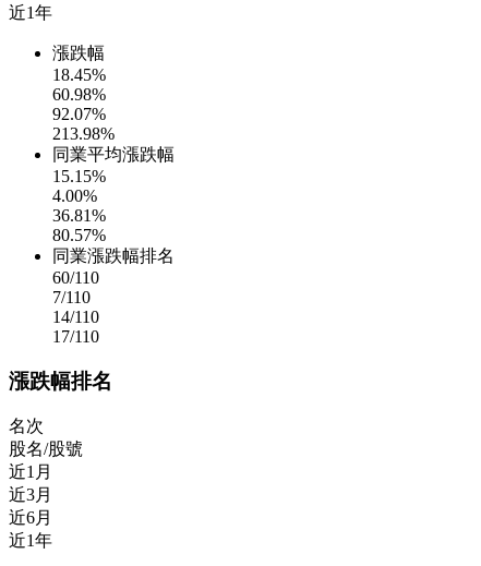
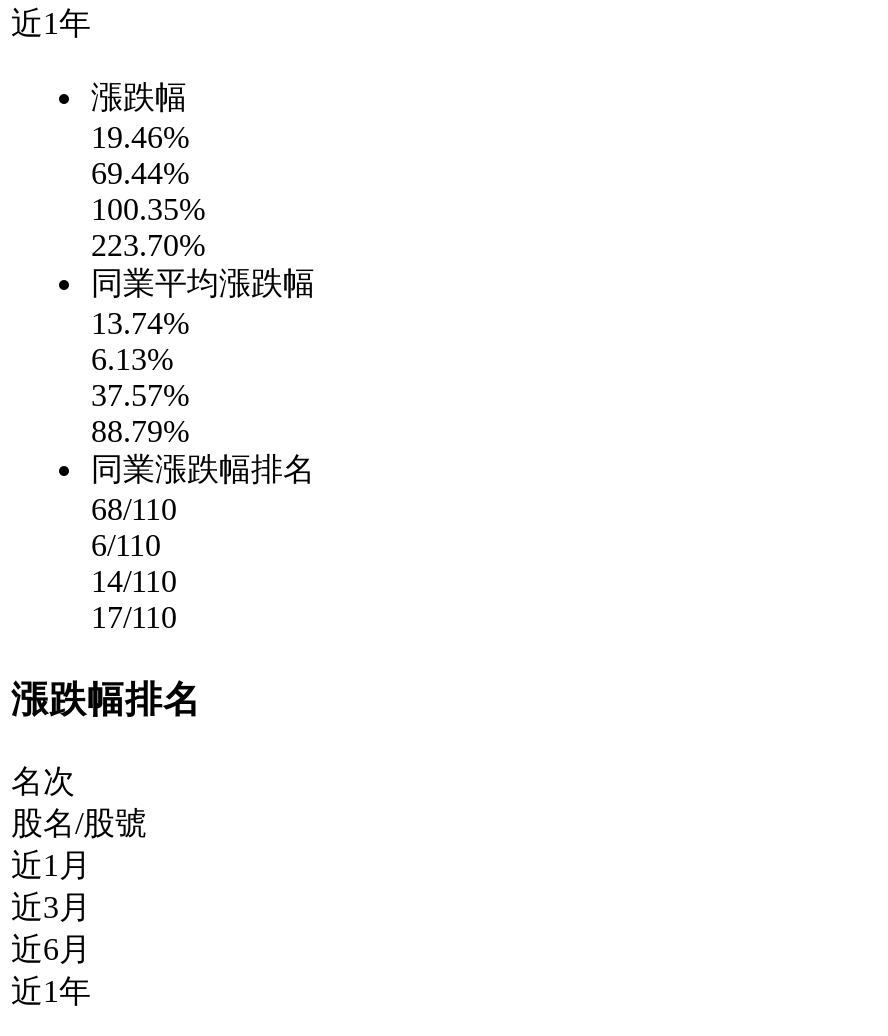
- 18.45%
+ 19.46%

- 60.98%
+ 69.44%

- 92.07%
+ 100.35%

- 213.98%
+ 223.70%

- 15.15%
+ 13.74%

- 4.00%
+ 6.13%

- 36.81%
+ 37.57%

- 80.57%
+ 88.79%

- 60/110
+ 68/110

- 7/110
+ 6/110
